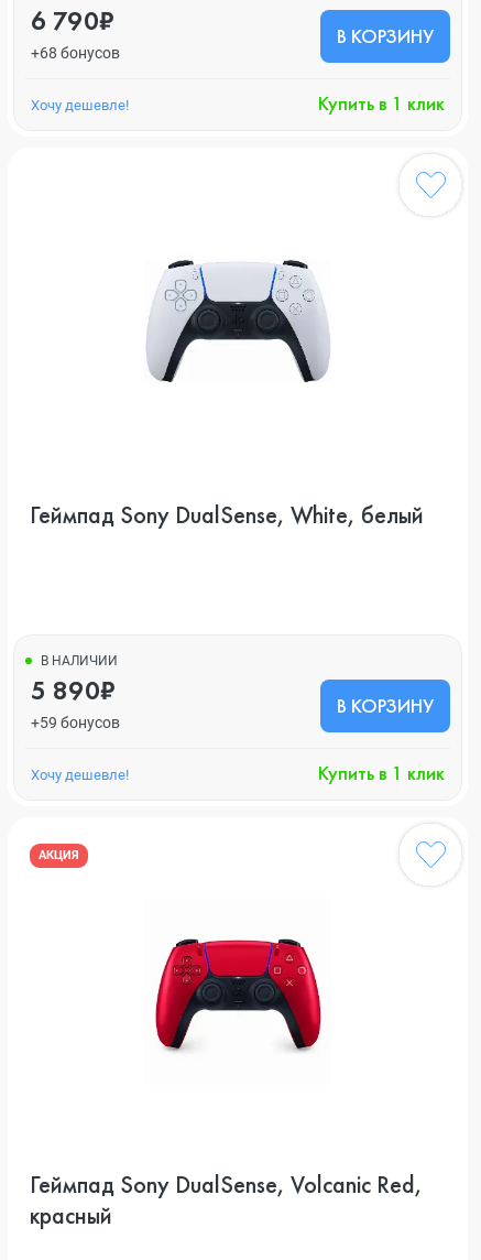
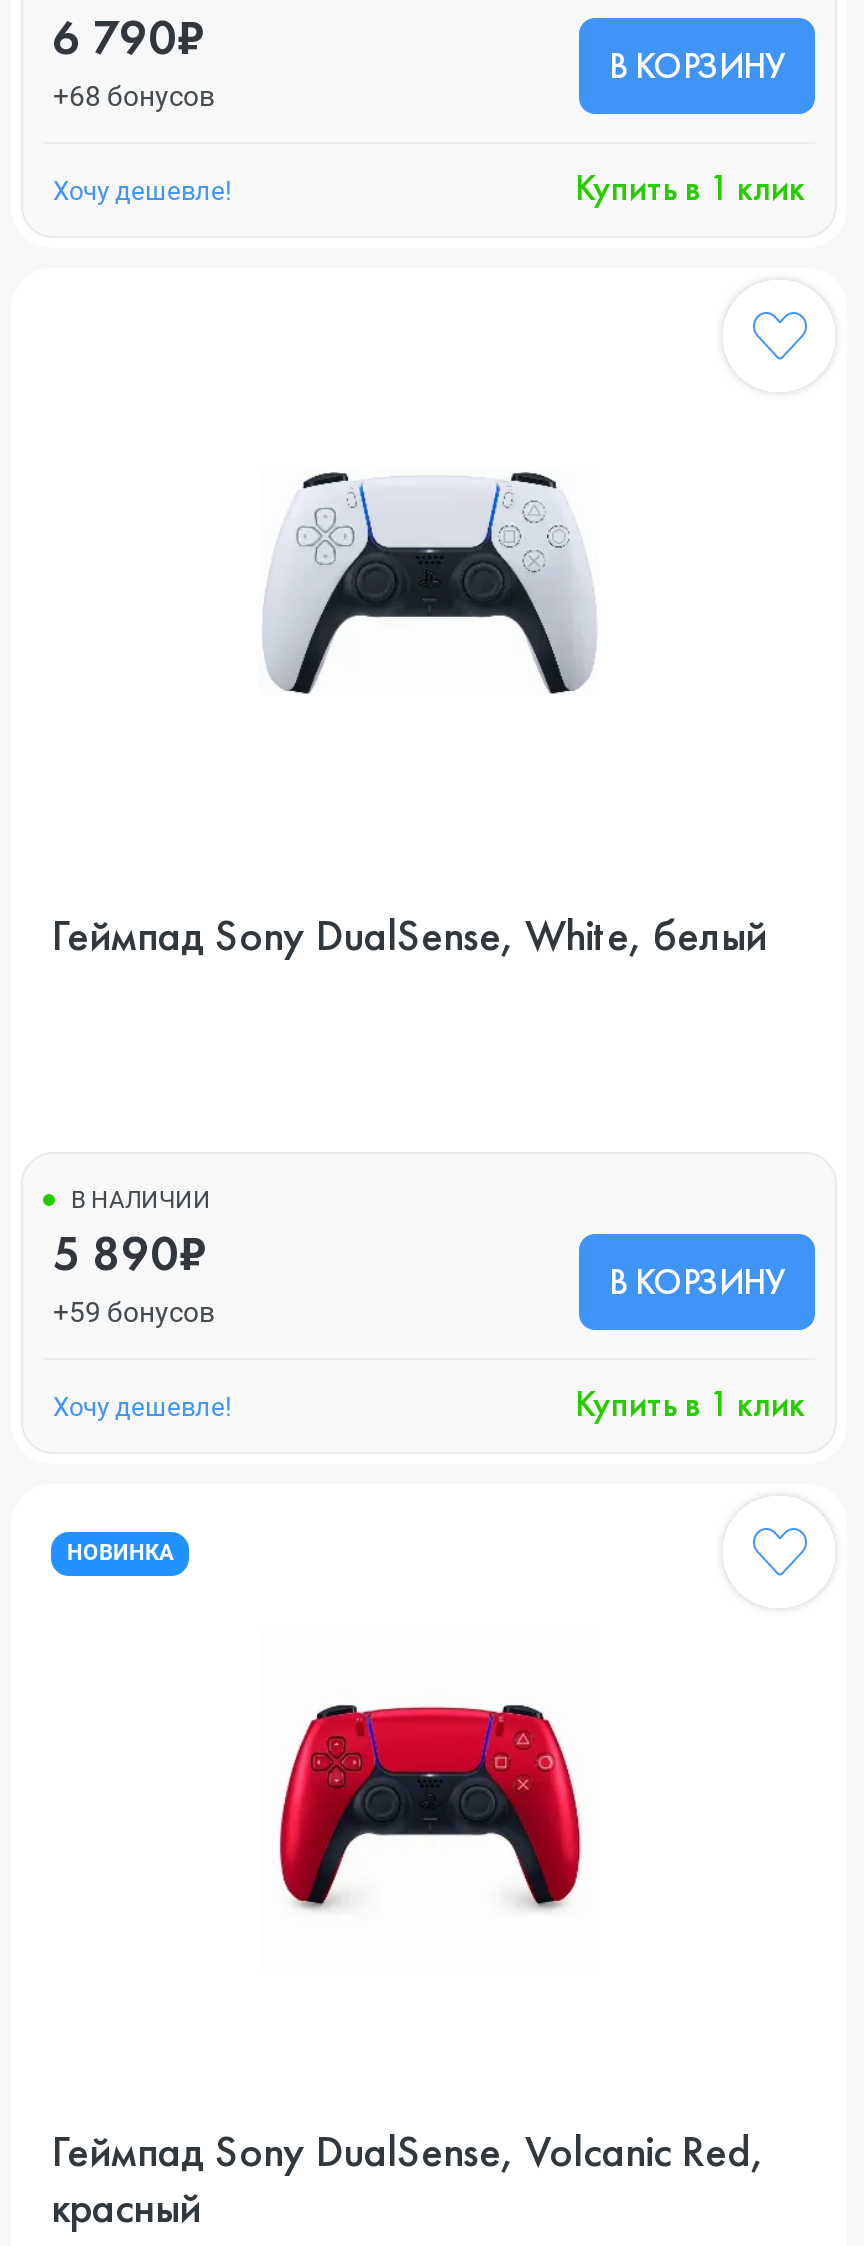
- АКЦИЯ
+ НОВИНКА
